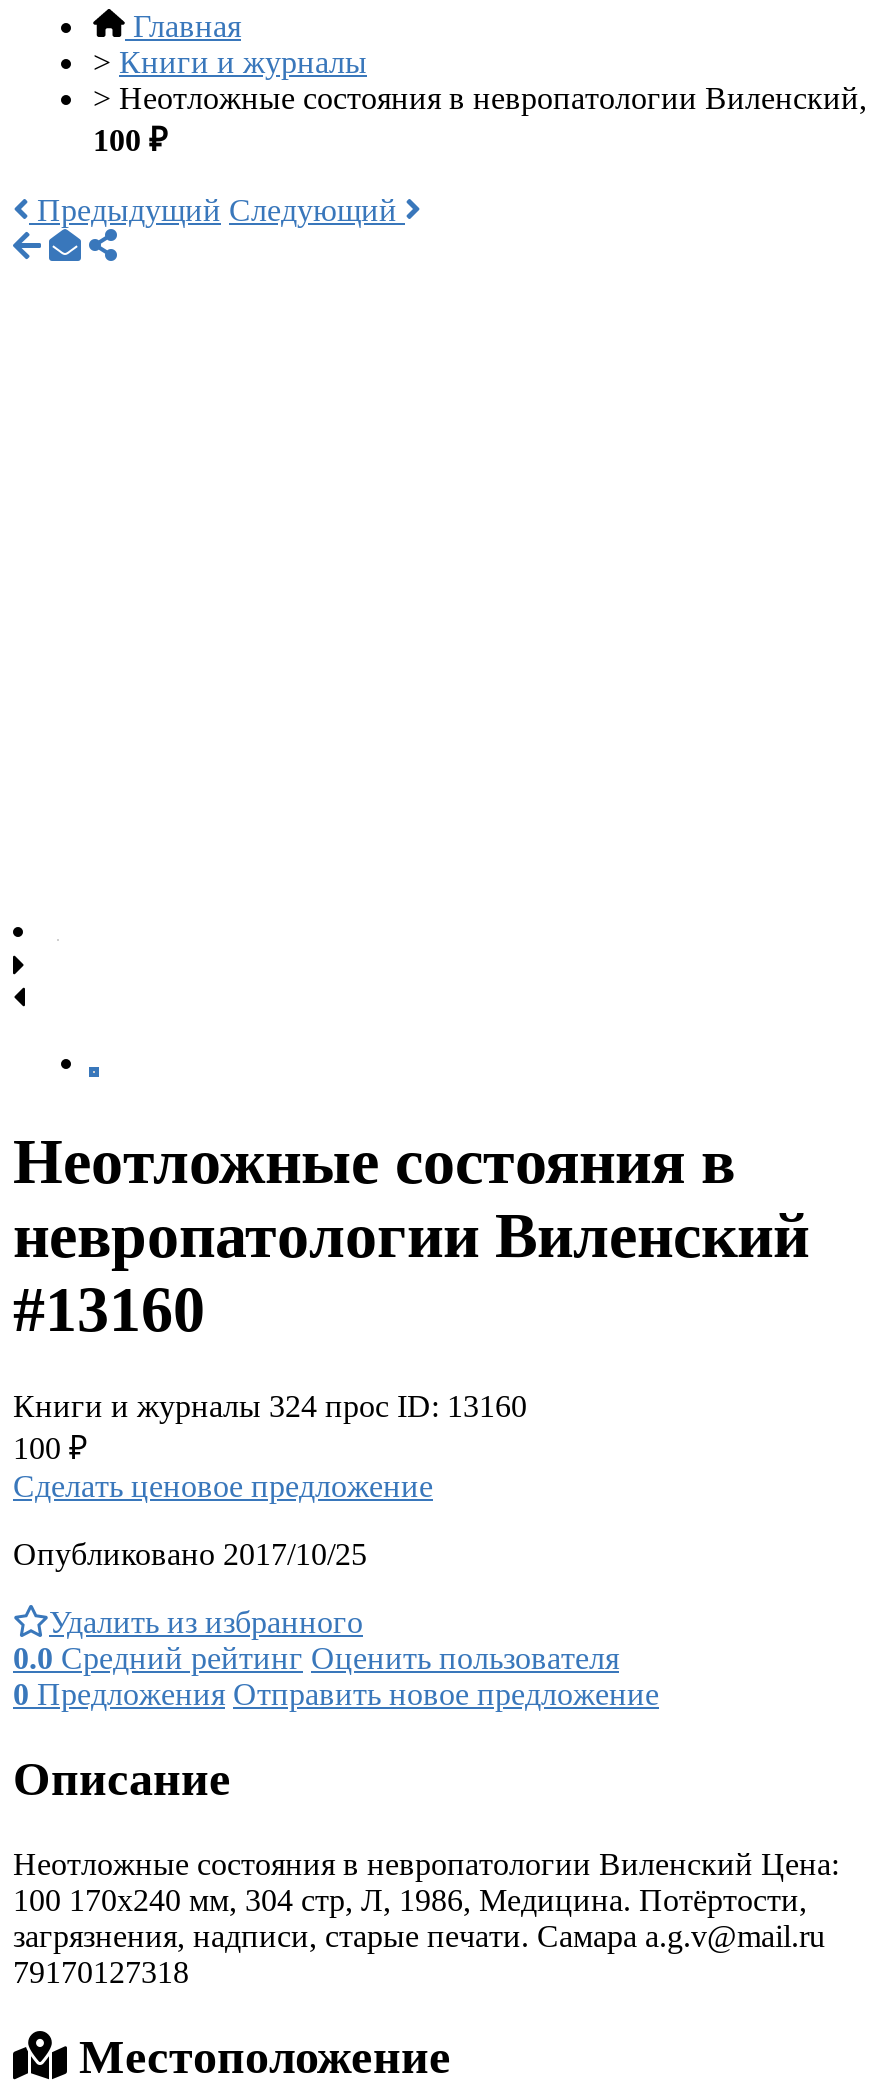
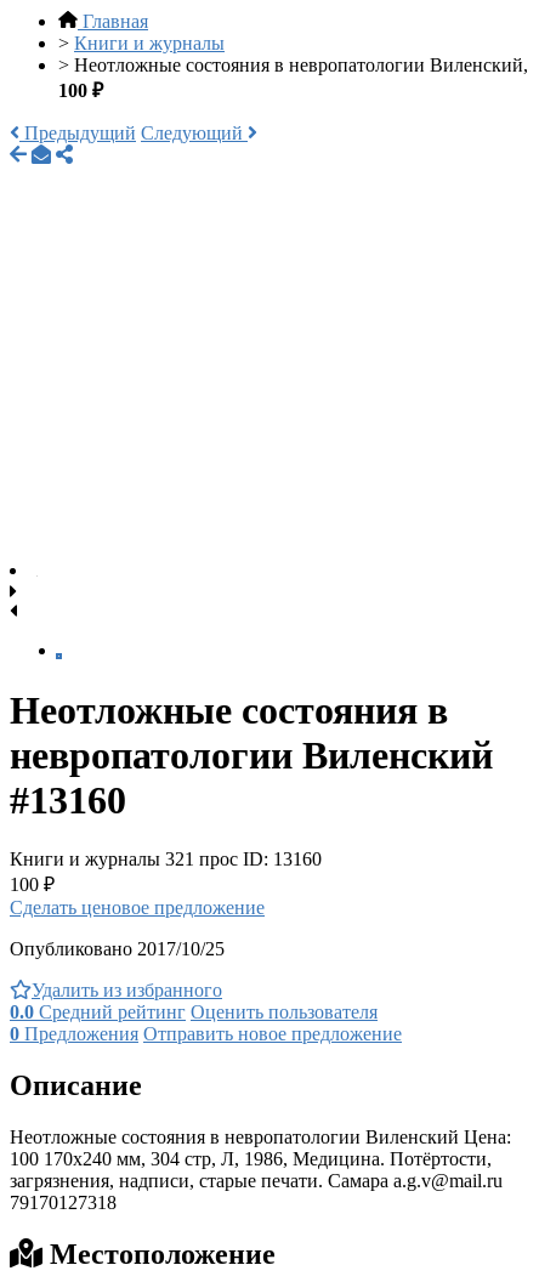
- Книги и журналы 324 прос ID: 13160
+ Книги и журналы 321 прос ID: 13160
